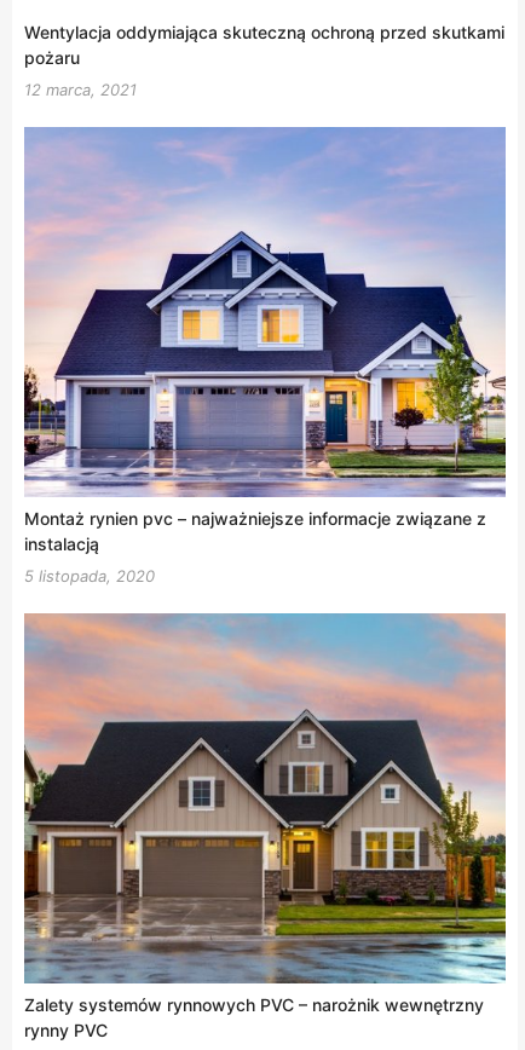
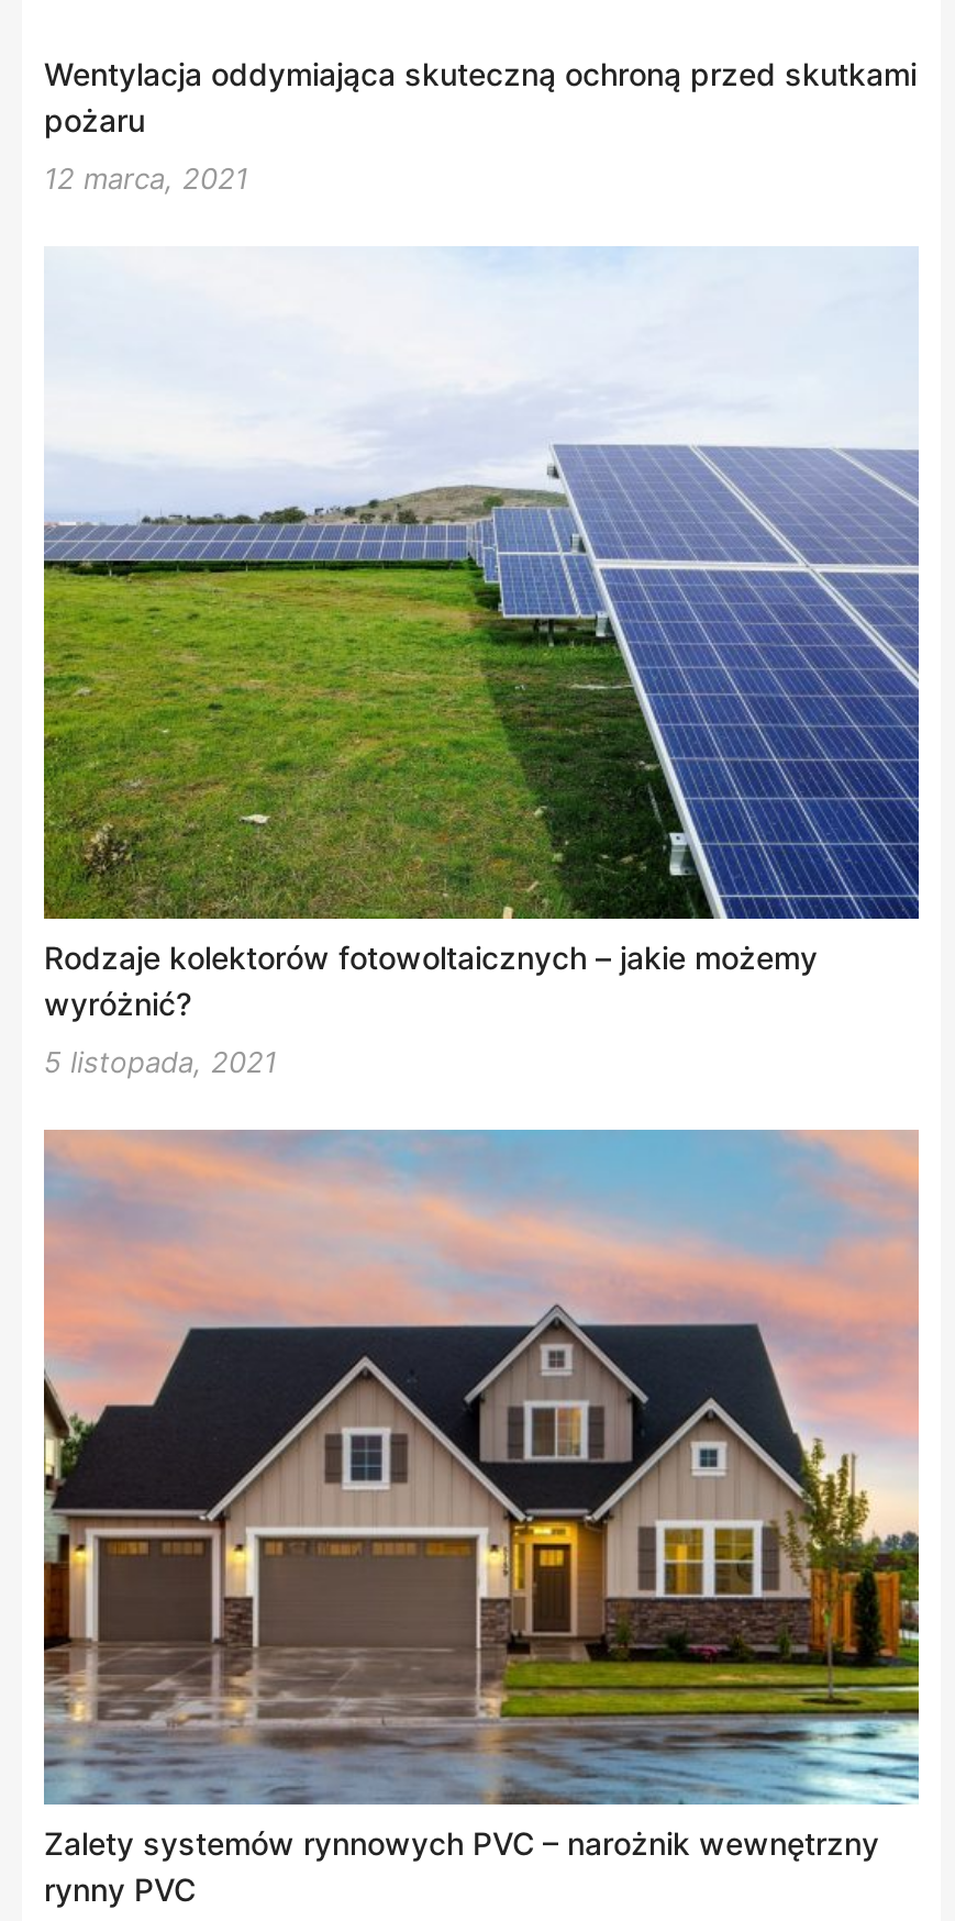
- [image]
- Montaż rynien pvc – najważniejsze informacje związane z
- instalacją
+ [image]
+ Rodzaje kolektorów fotowoltaicznych – jakie możemy
+ wyróżnić?

- 5 listopada, 2020
+ 5 listopada, 2021
